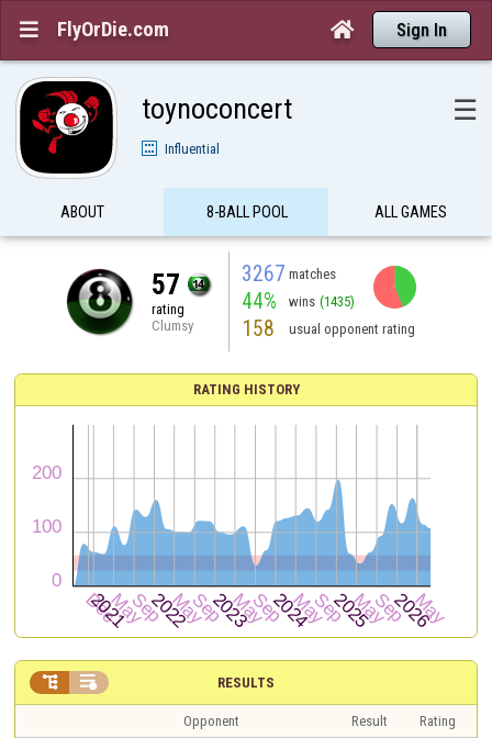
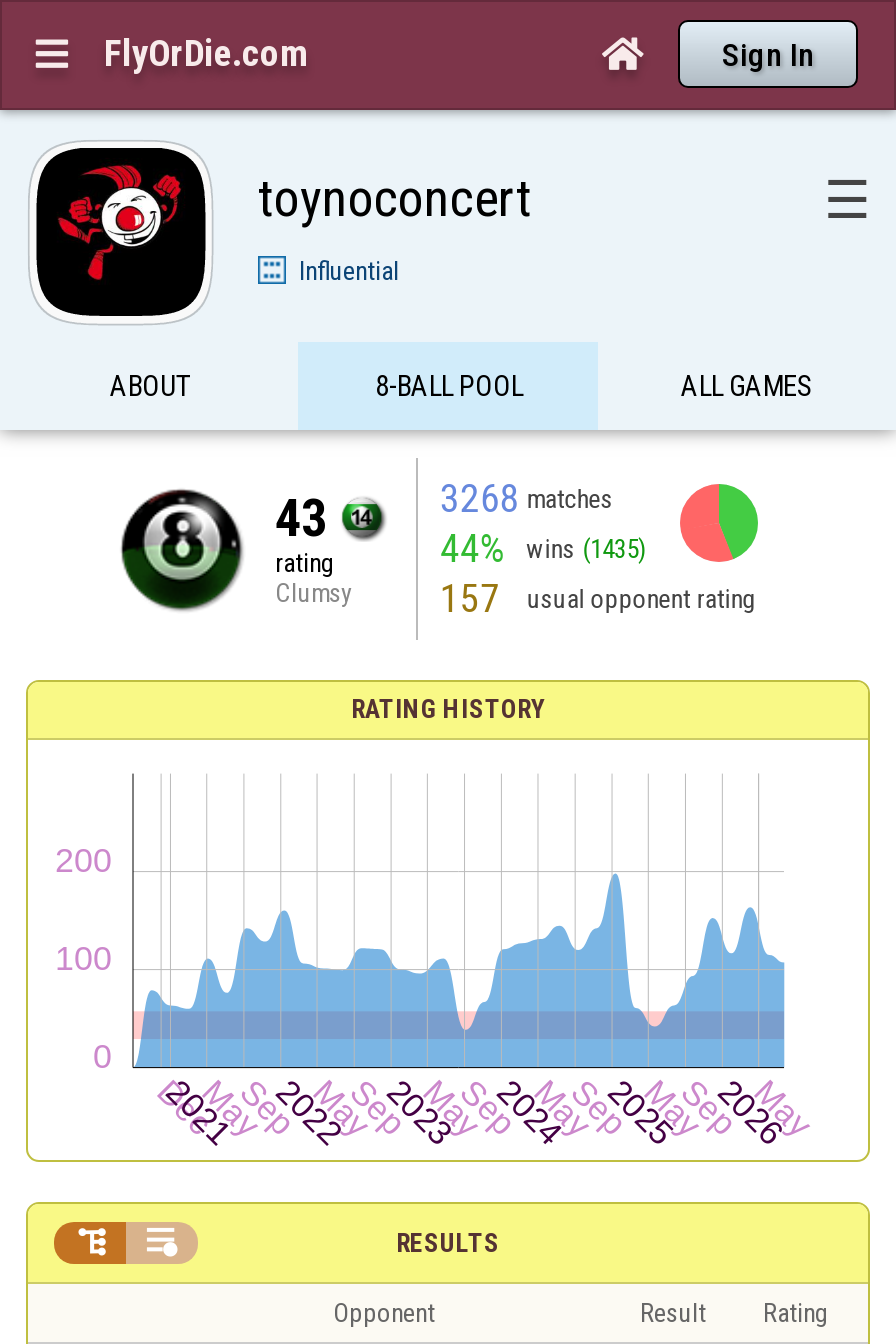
- 3267 matches
+ 3268 matches

- 57
+ 43

- 158 usual opponent rating
+ 157 usual opponent rating
